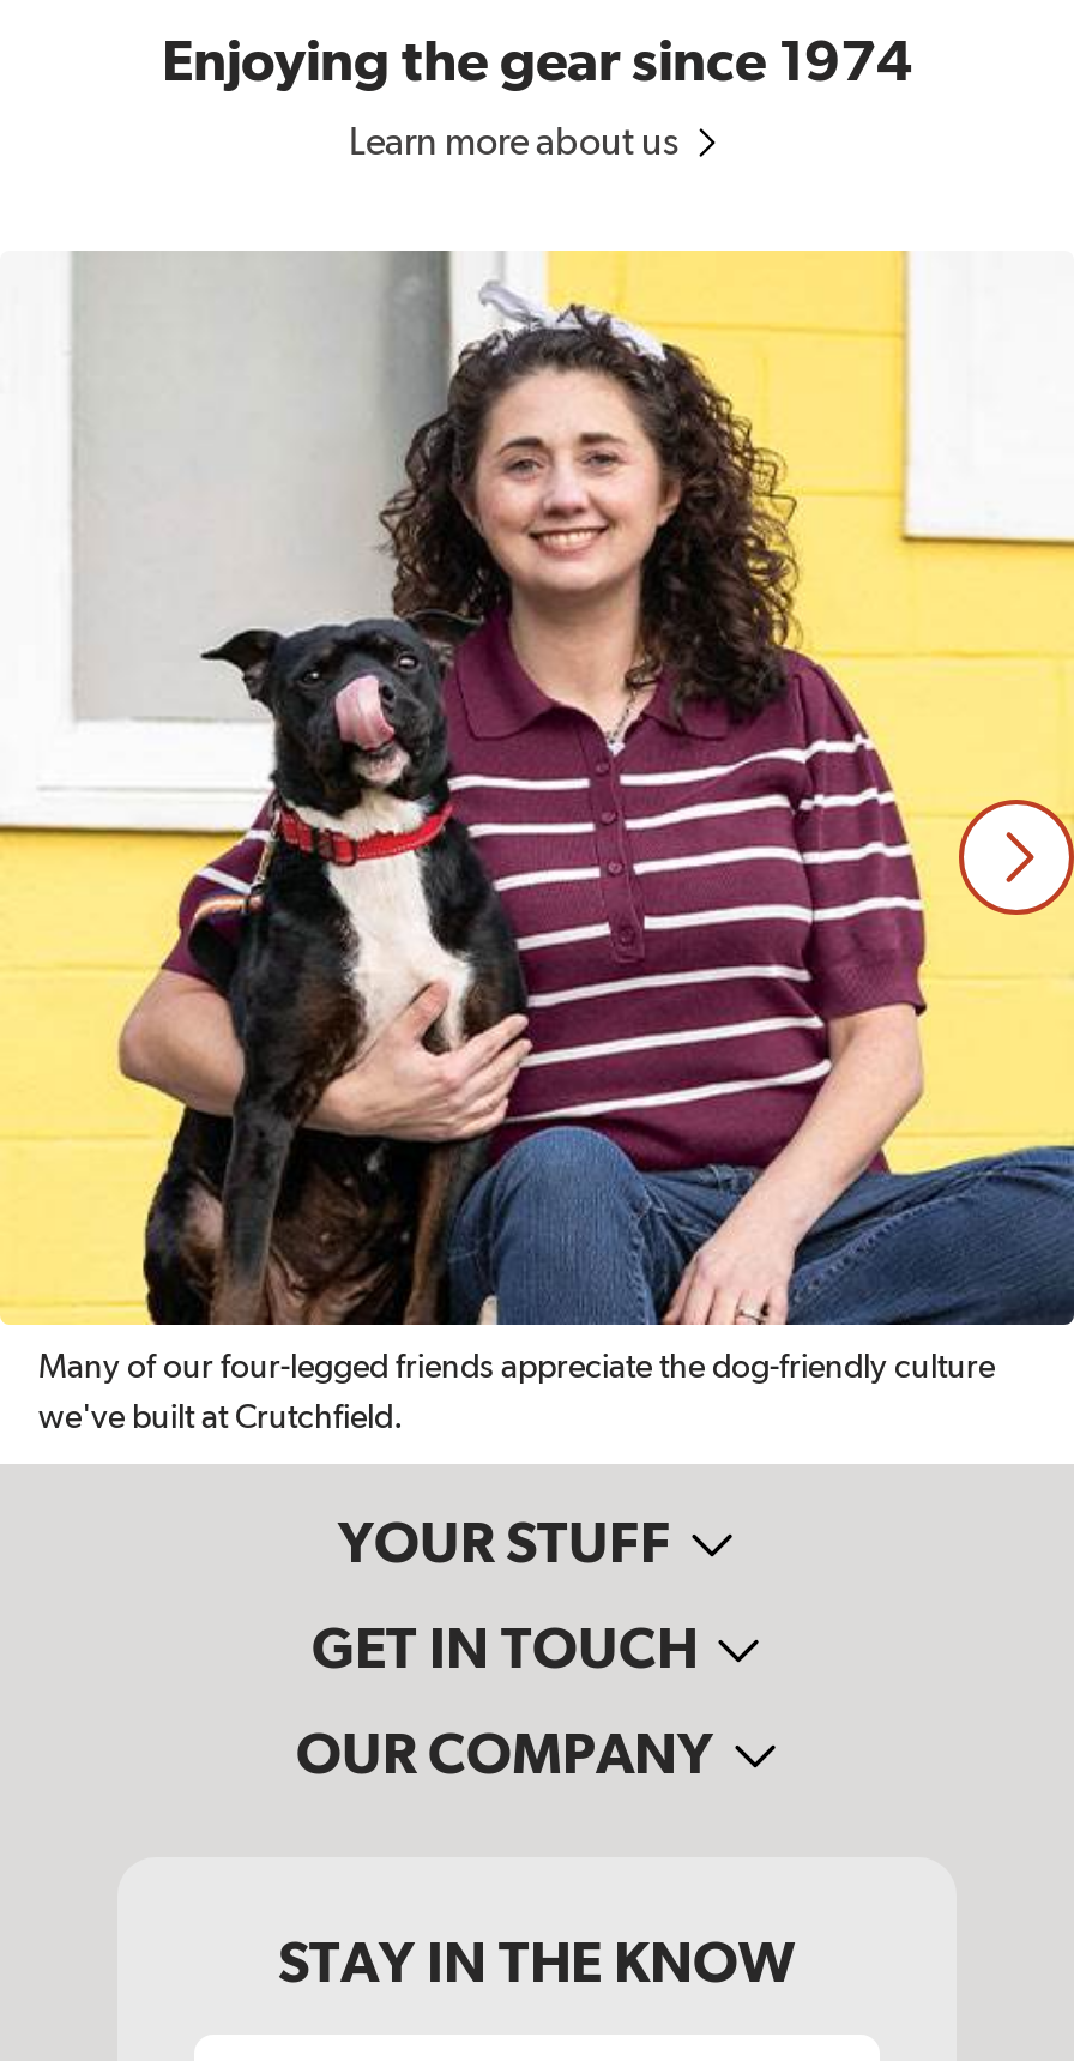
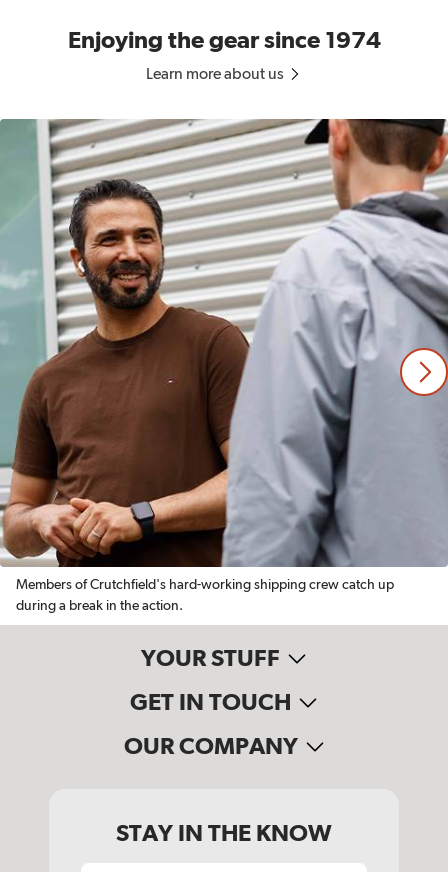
- [image]
- Many of our four-legged friends appreciate the dog-friendly culture
+ [image]
+ Members of Crutchfield's hard-working shipping crew catch up

- we've built at Crutchfield.
+ during a break in the action.
